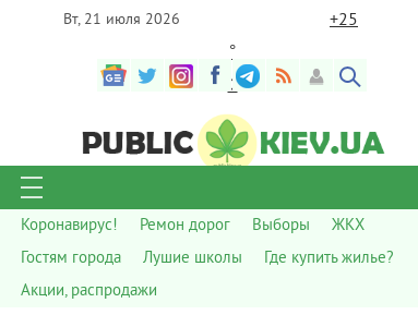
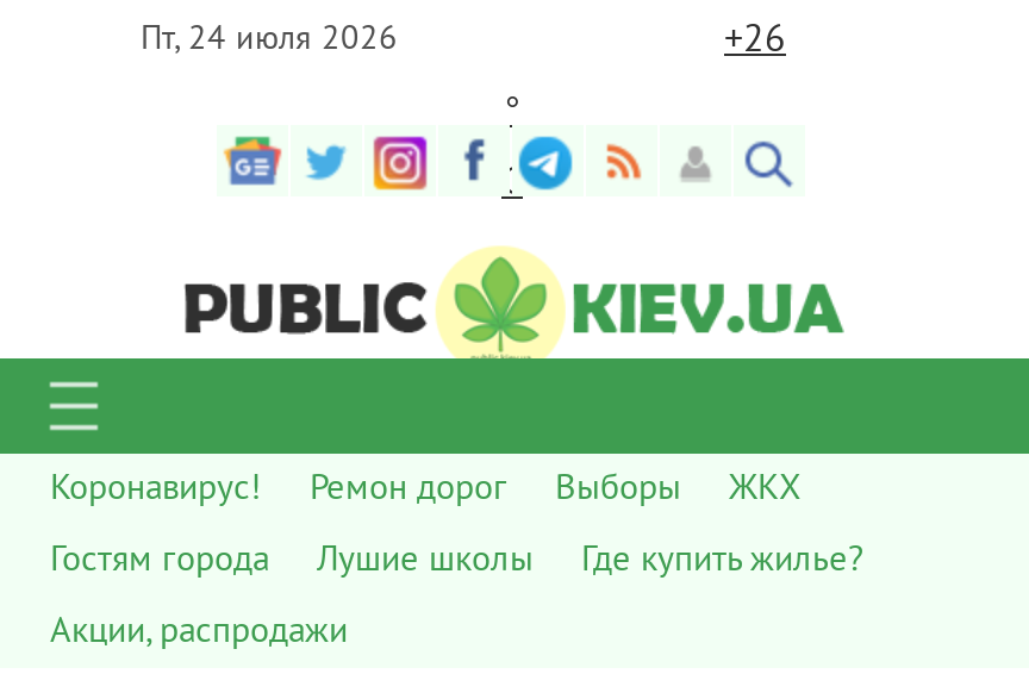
- Вт, 21 июля 2026
+ Пт, 24 июля 2026

- +25
+ +26
